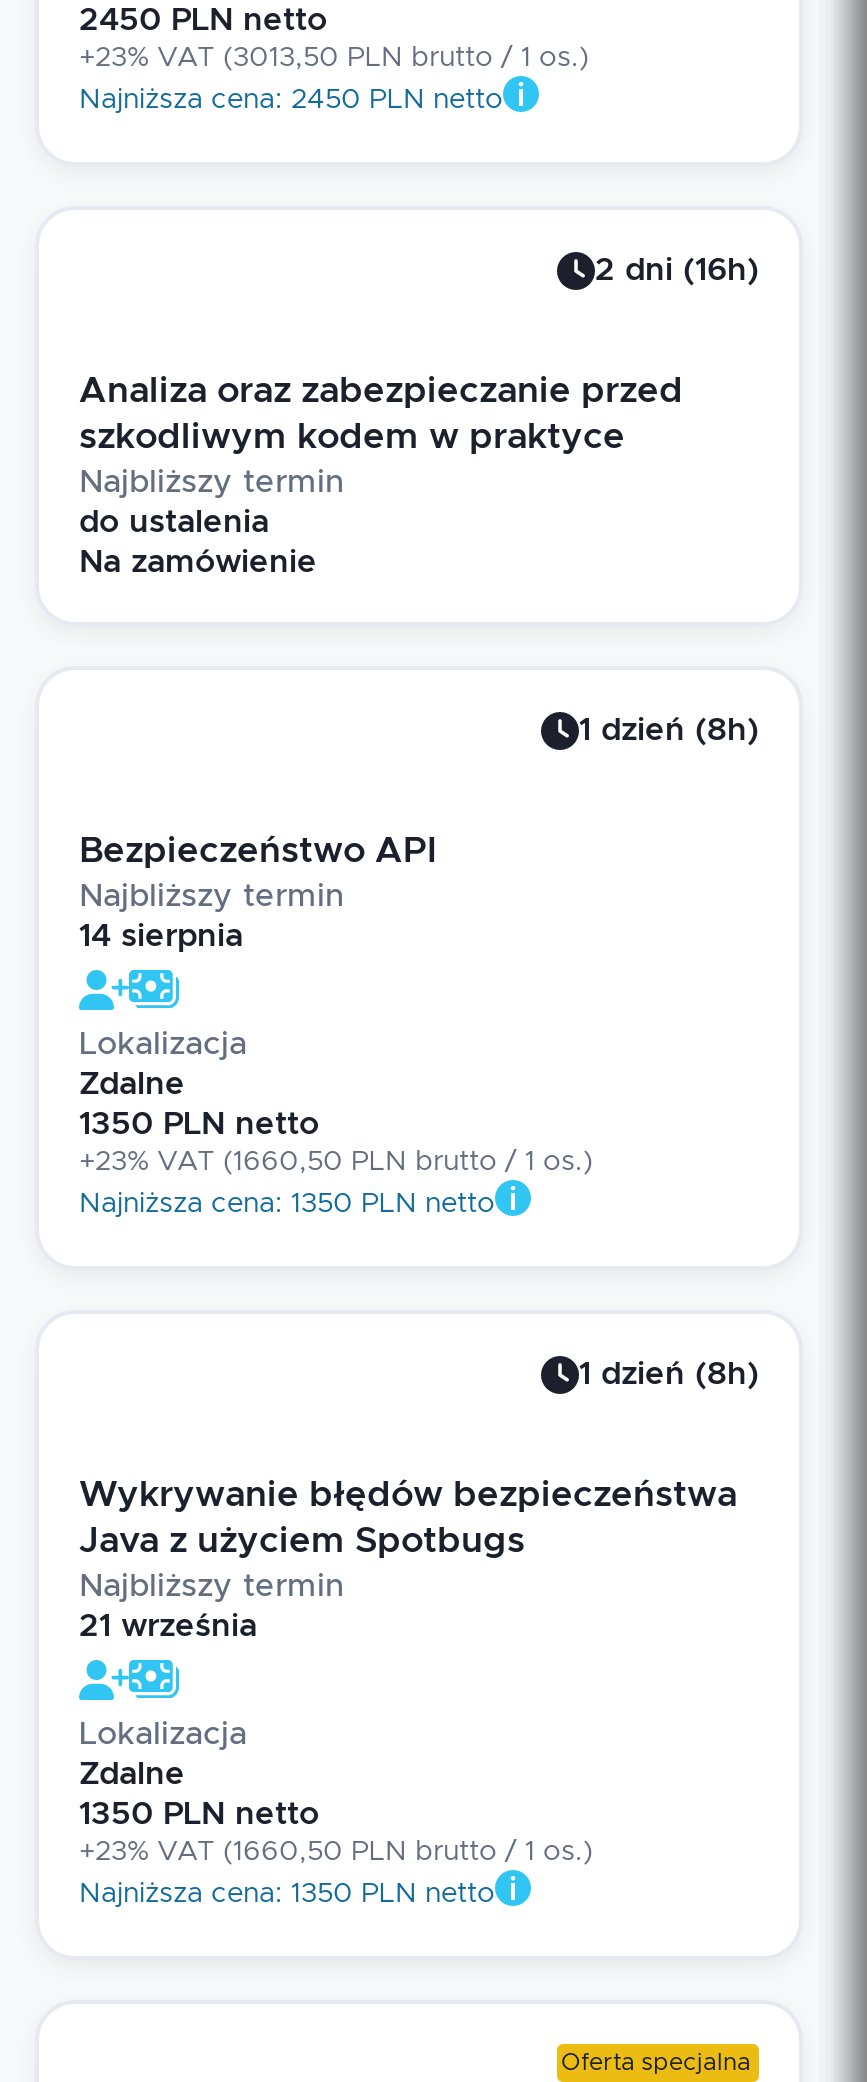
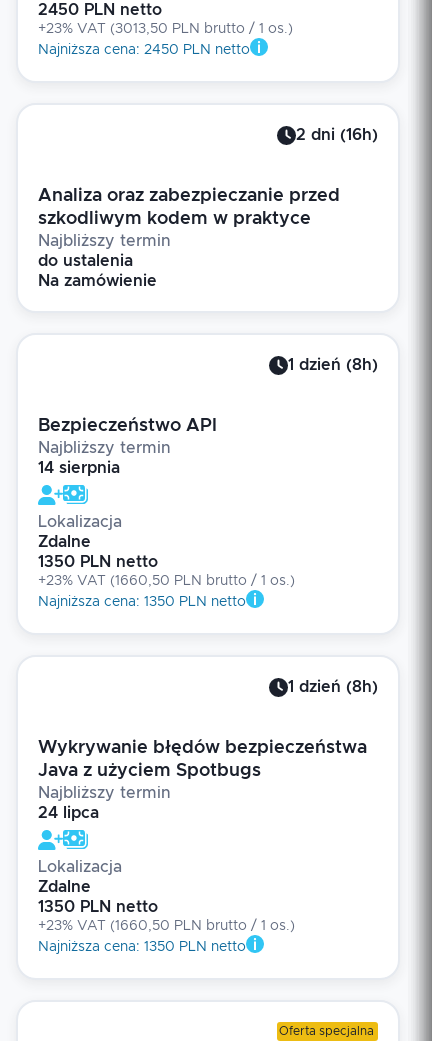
- 21 września
+ 24 lipca
